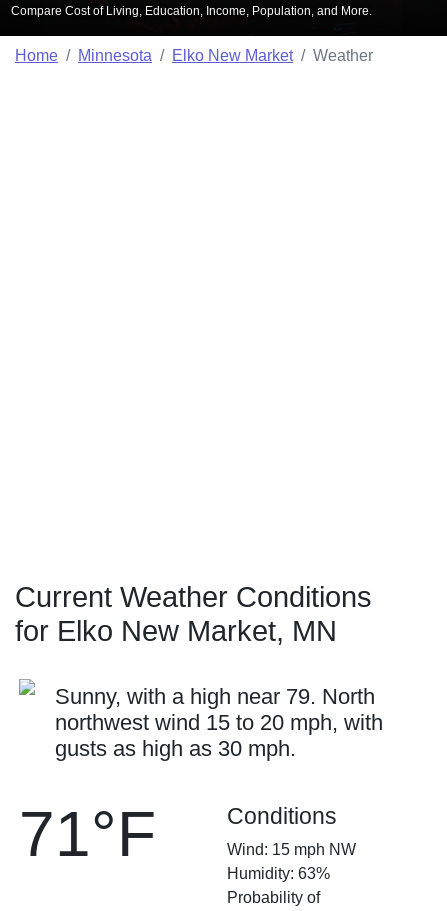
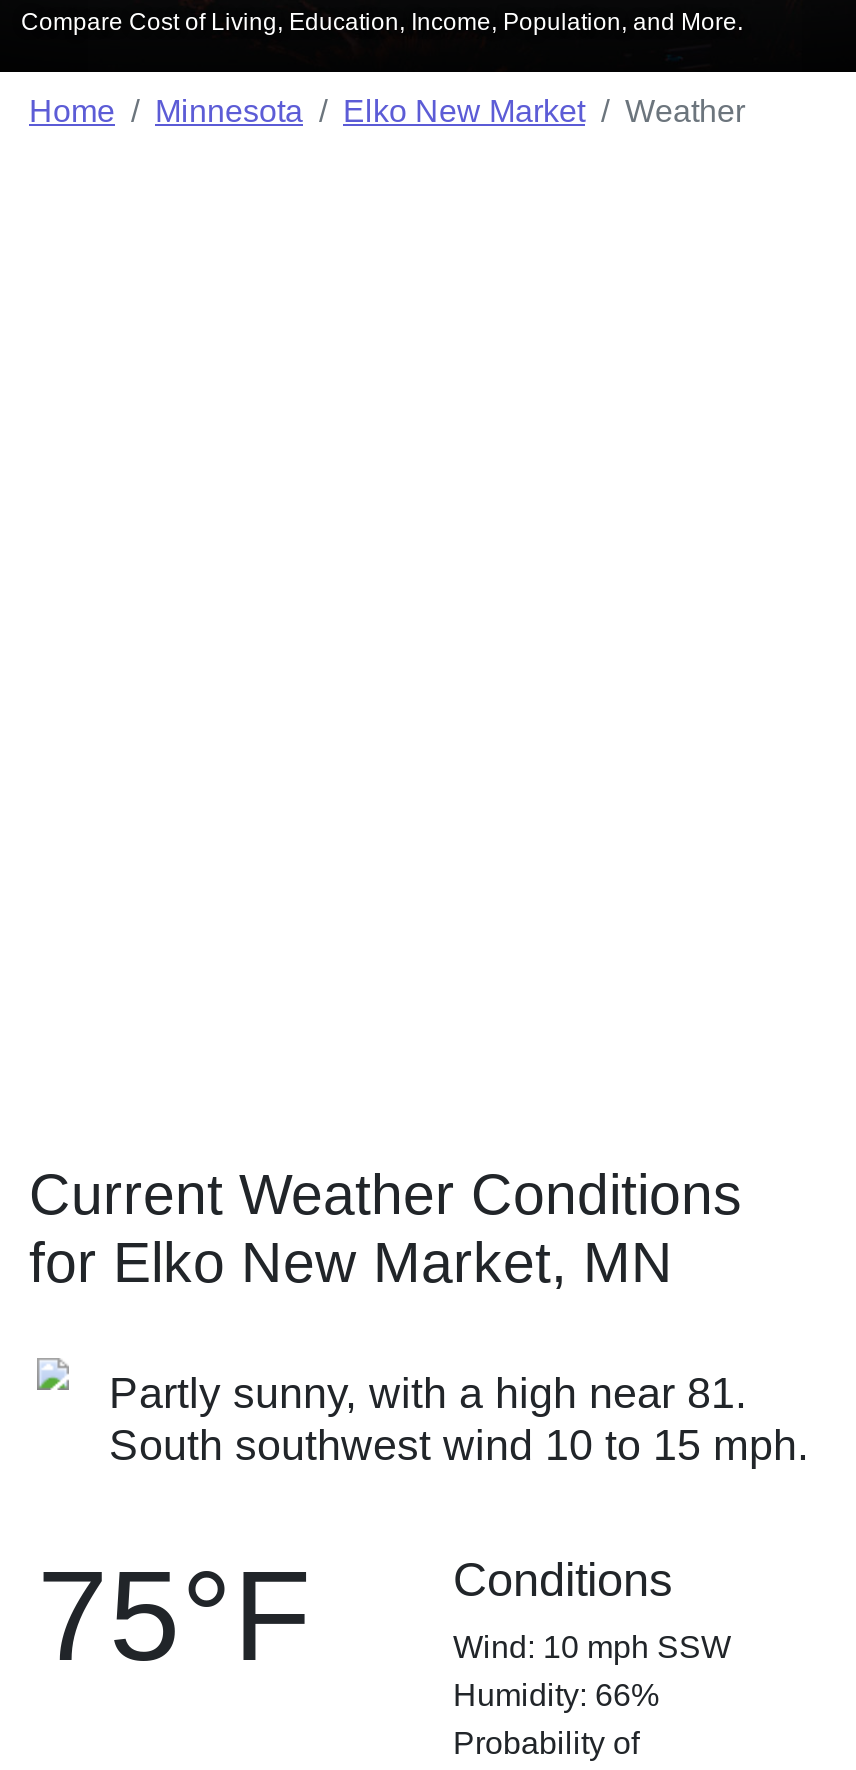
- Sunny, with a high near 79. North
- northwest wind 15 to 20 mph, with
- gusts as high as 30 mph.
+ Partly sunny, with a high near 81.
+ South southwest wind 10 to 15 mph.

- 71°F
+ 75°F

- Wind: 15 mph NW
+ Wind: 10 mph SSW

- Humidity: 63%
+ Humidity: 66%
